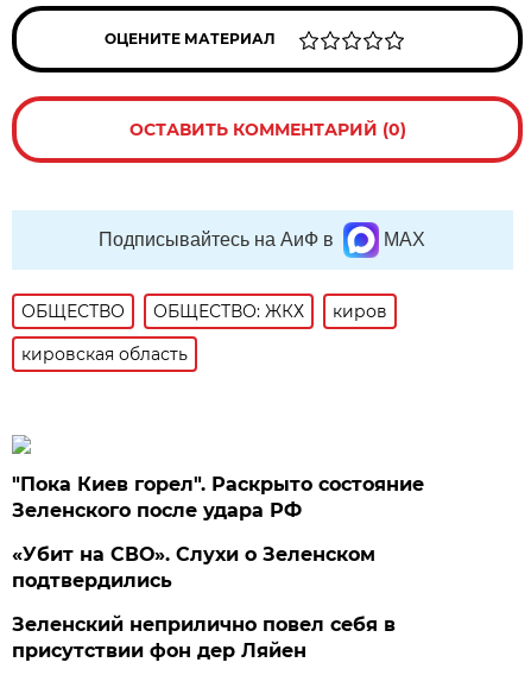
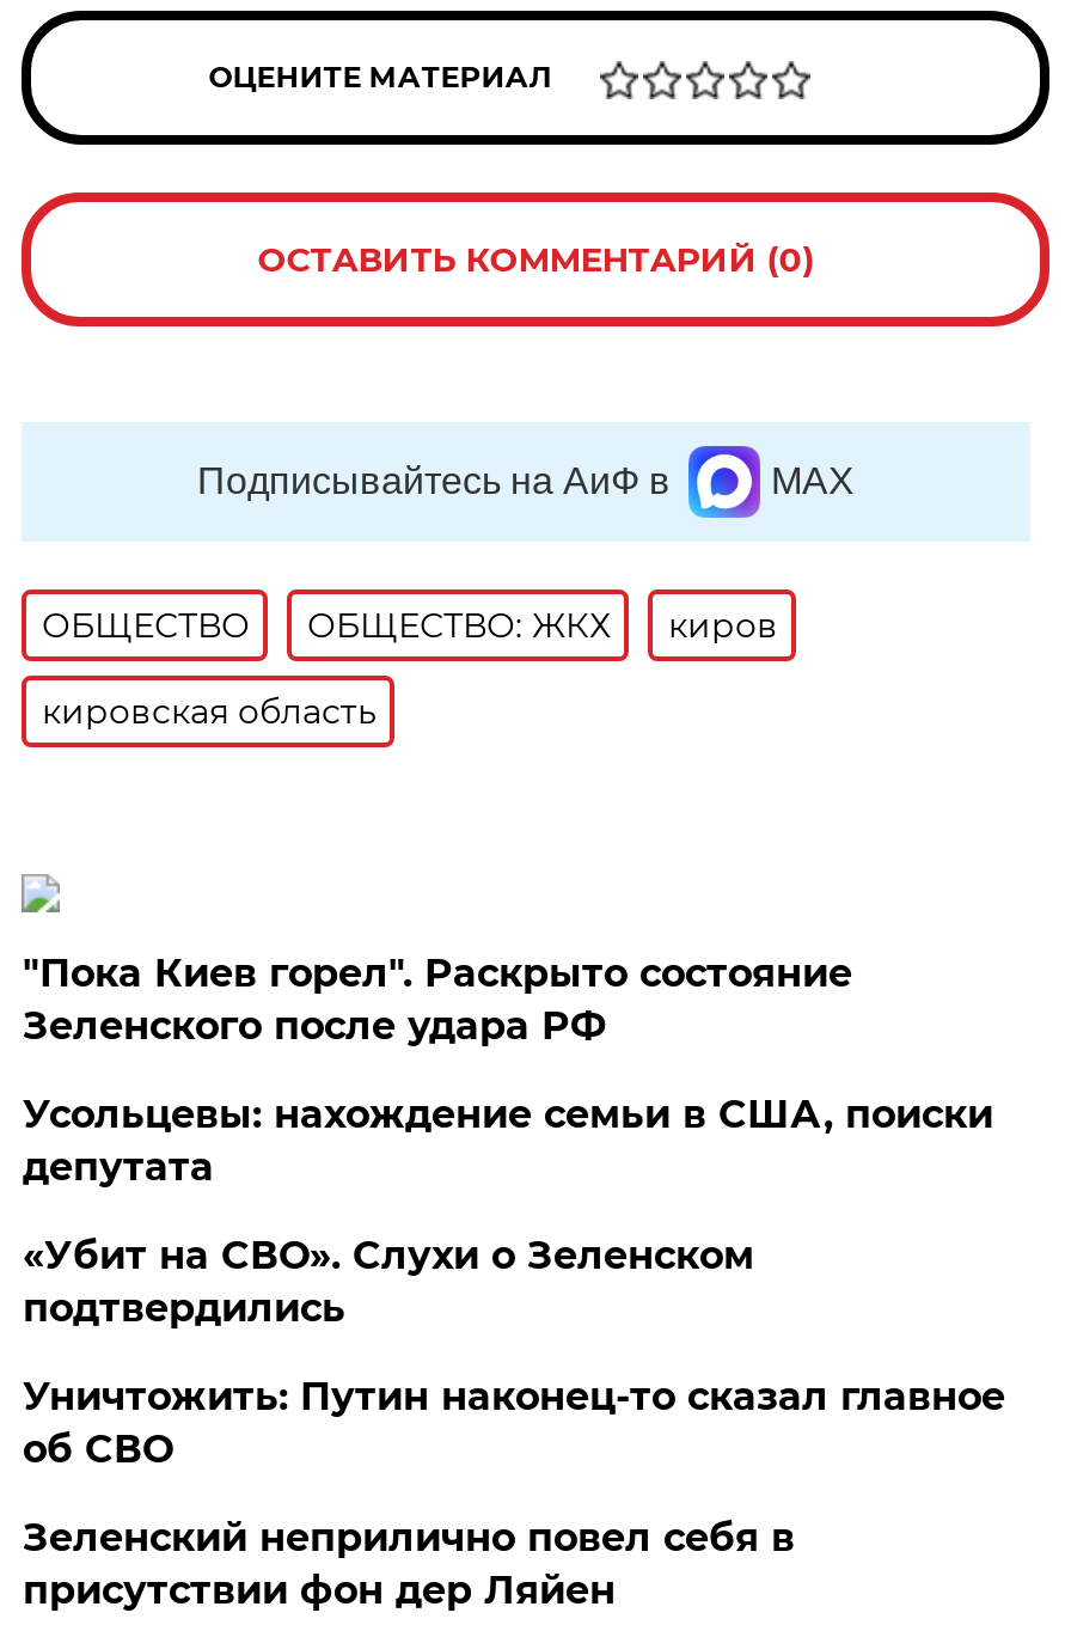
+ Усольцевы: нахождение семьи в США, поиски
+ депутата

+ Уничтожить: Путин наконец-то сказал главное
+ об СВО
